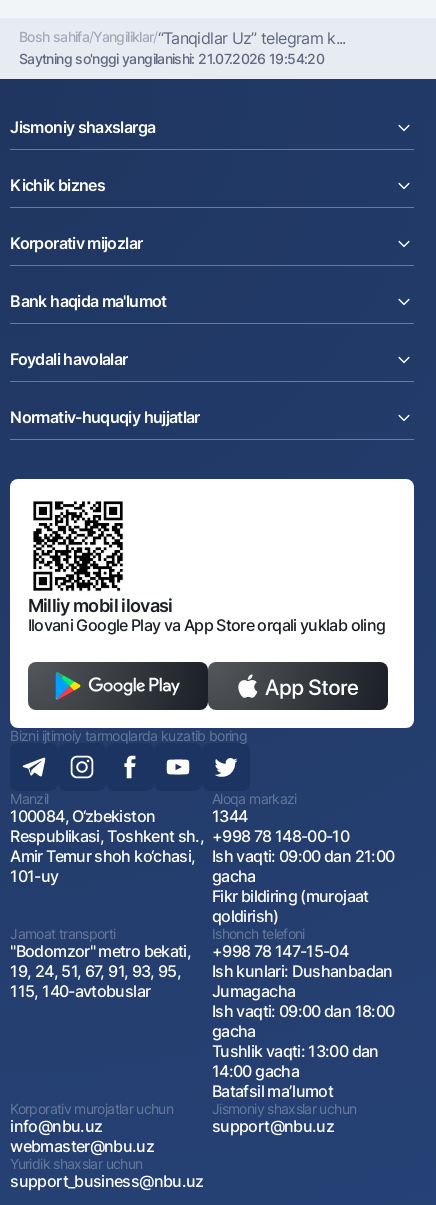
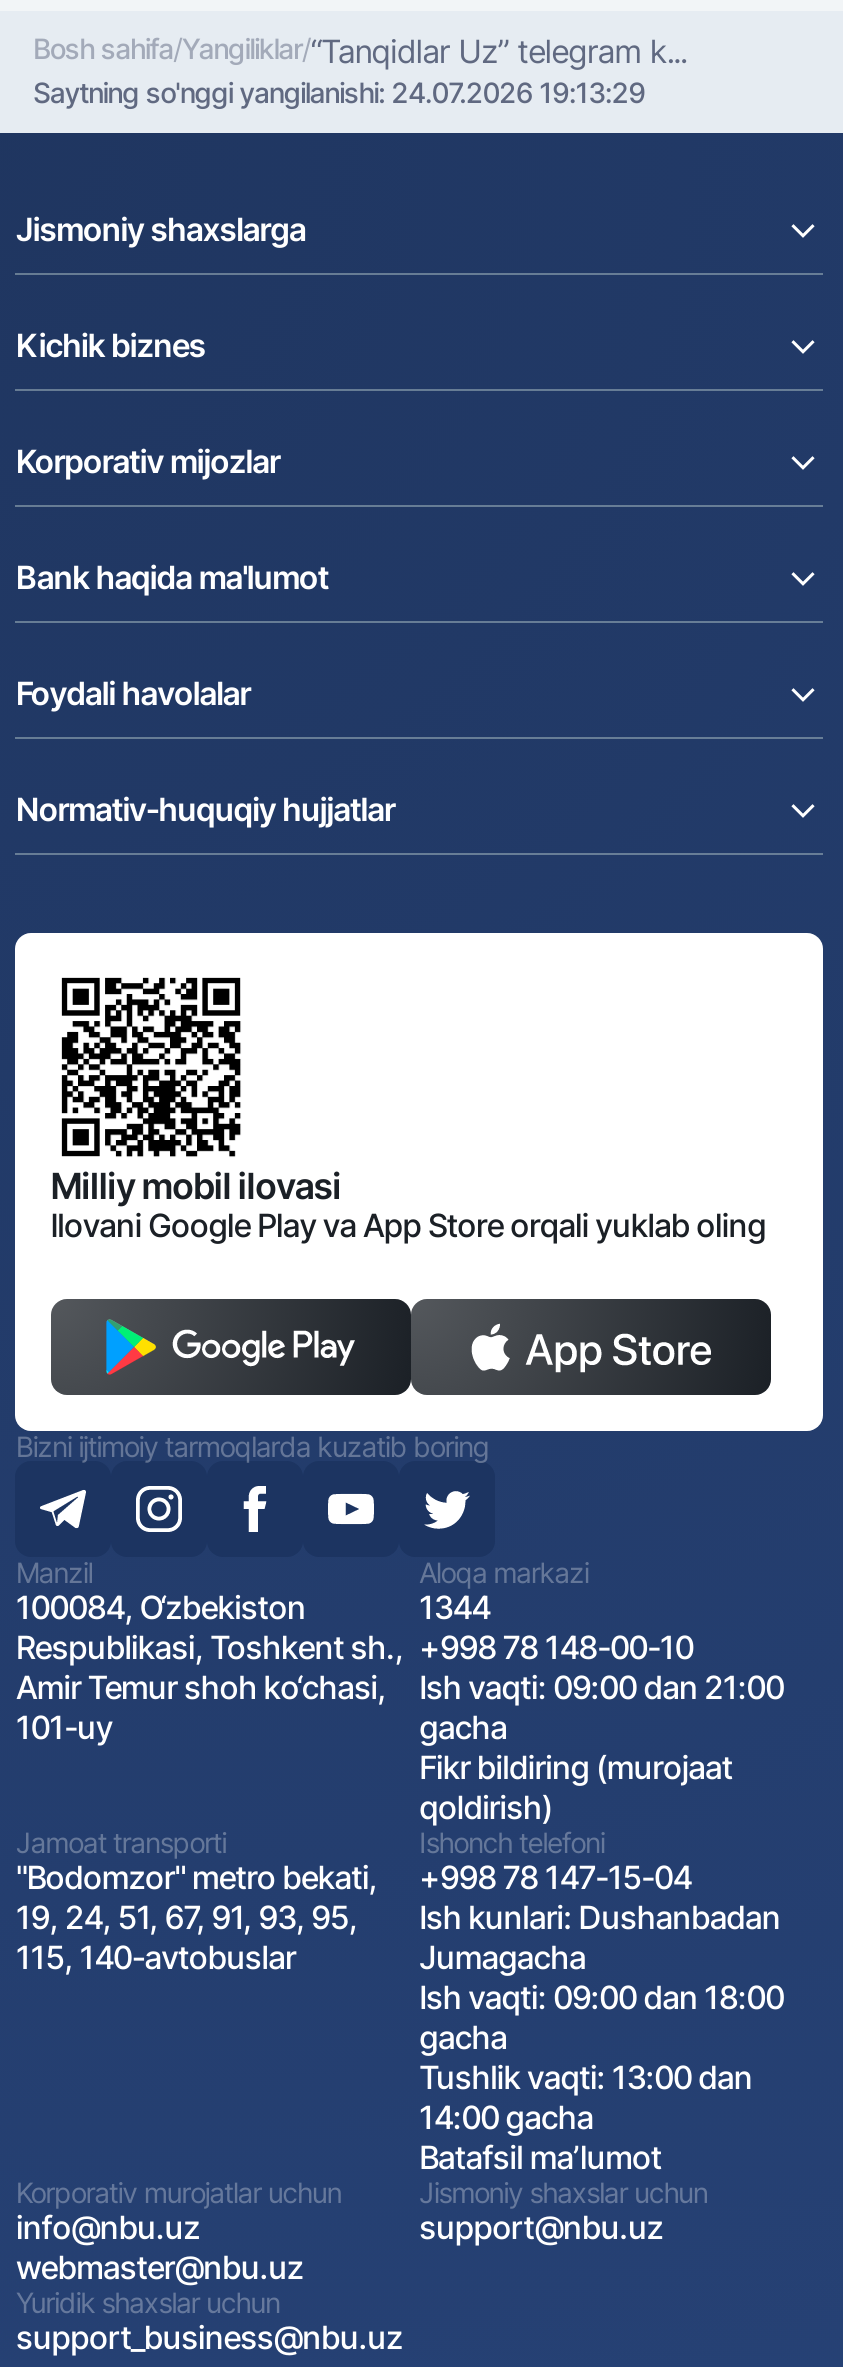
- Saytning so'nggi yangilanishi: 21.07.2026 19:54:20
+ Saytning so'nggi yangilanishi: 24.07.2026 19:13:29
